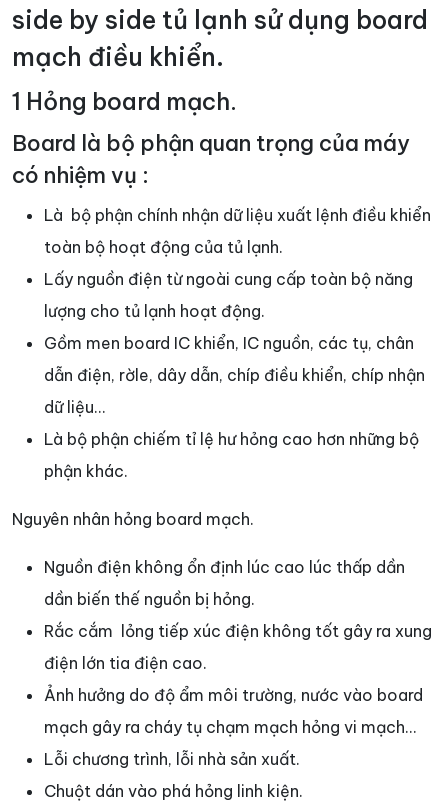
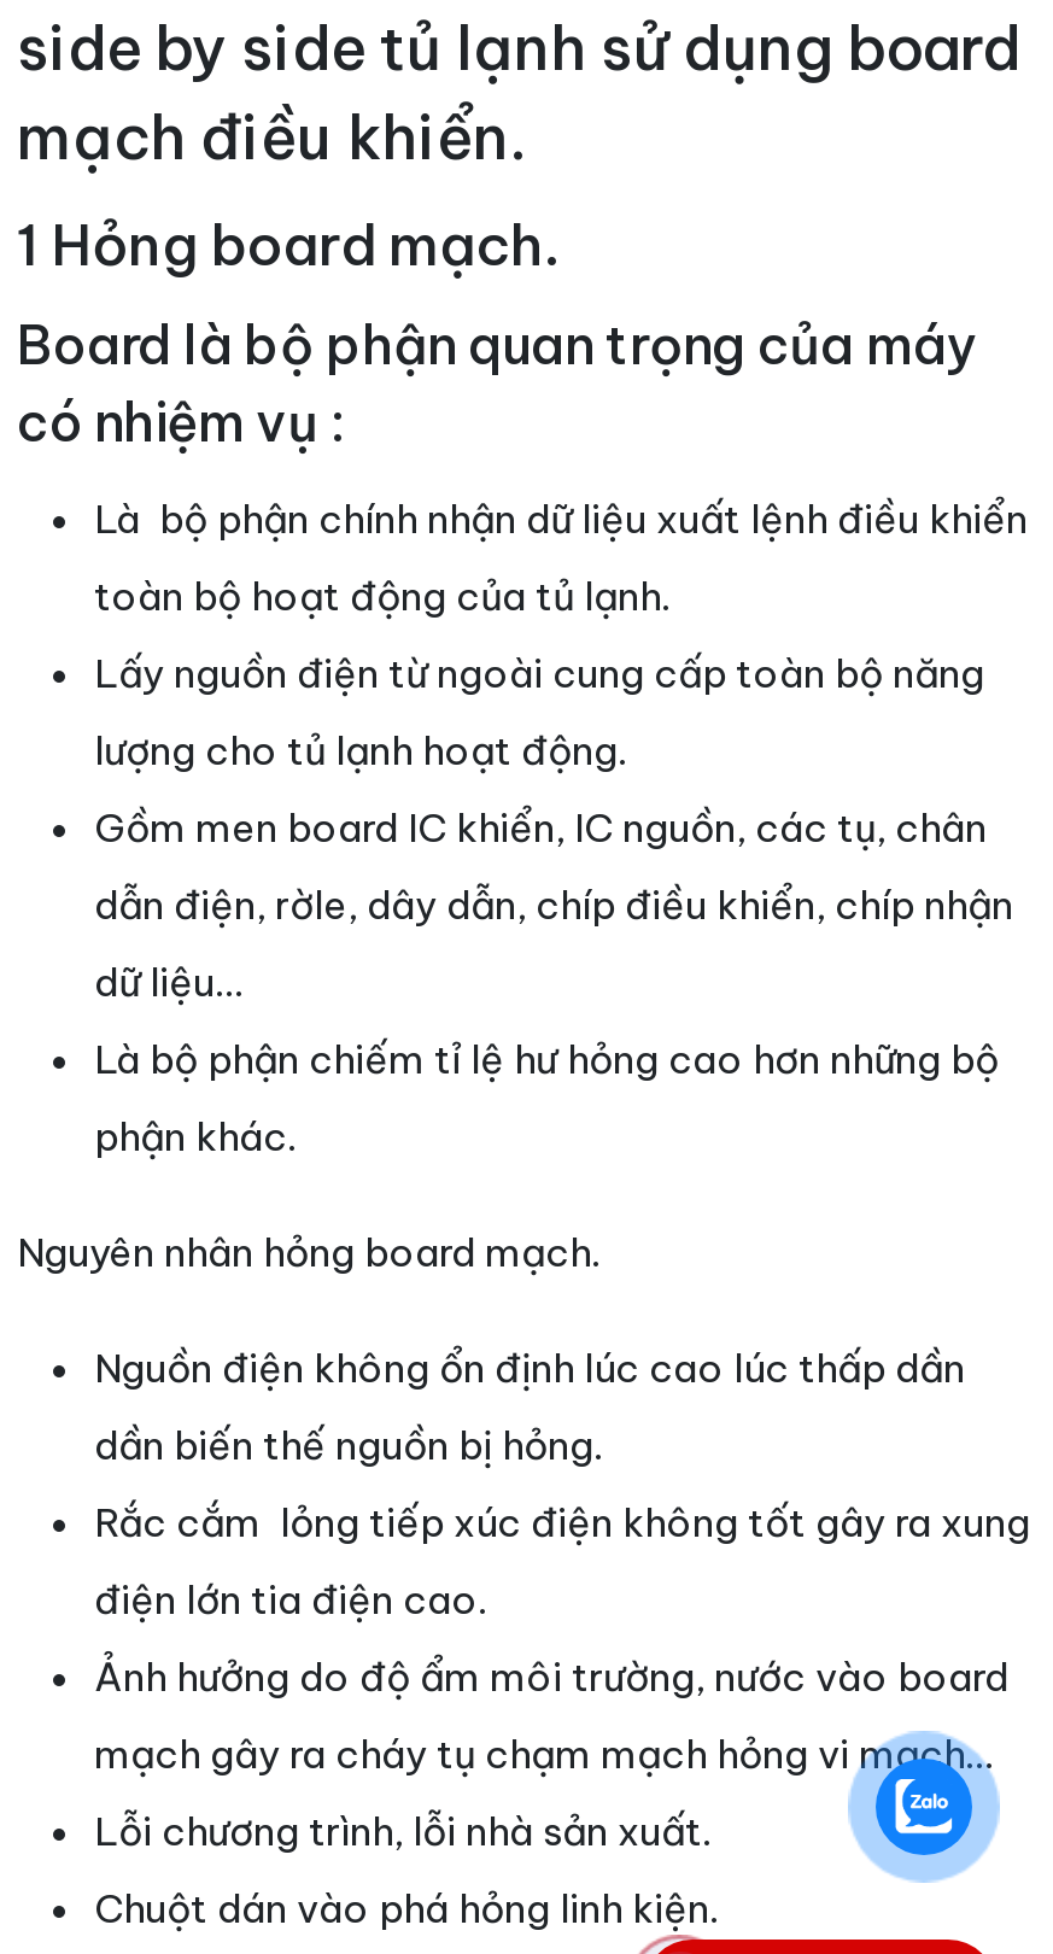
+ [image]
